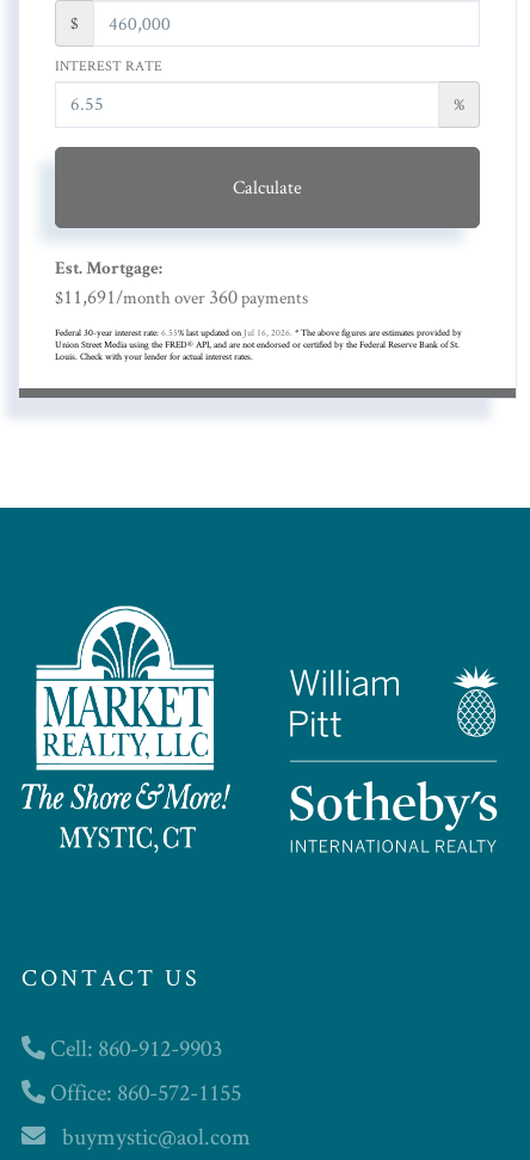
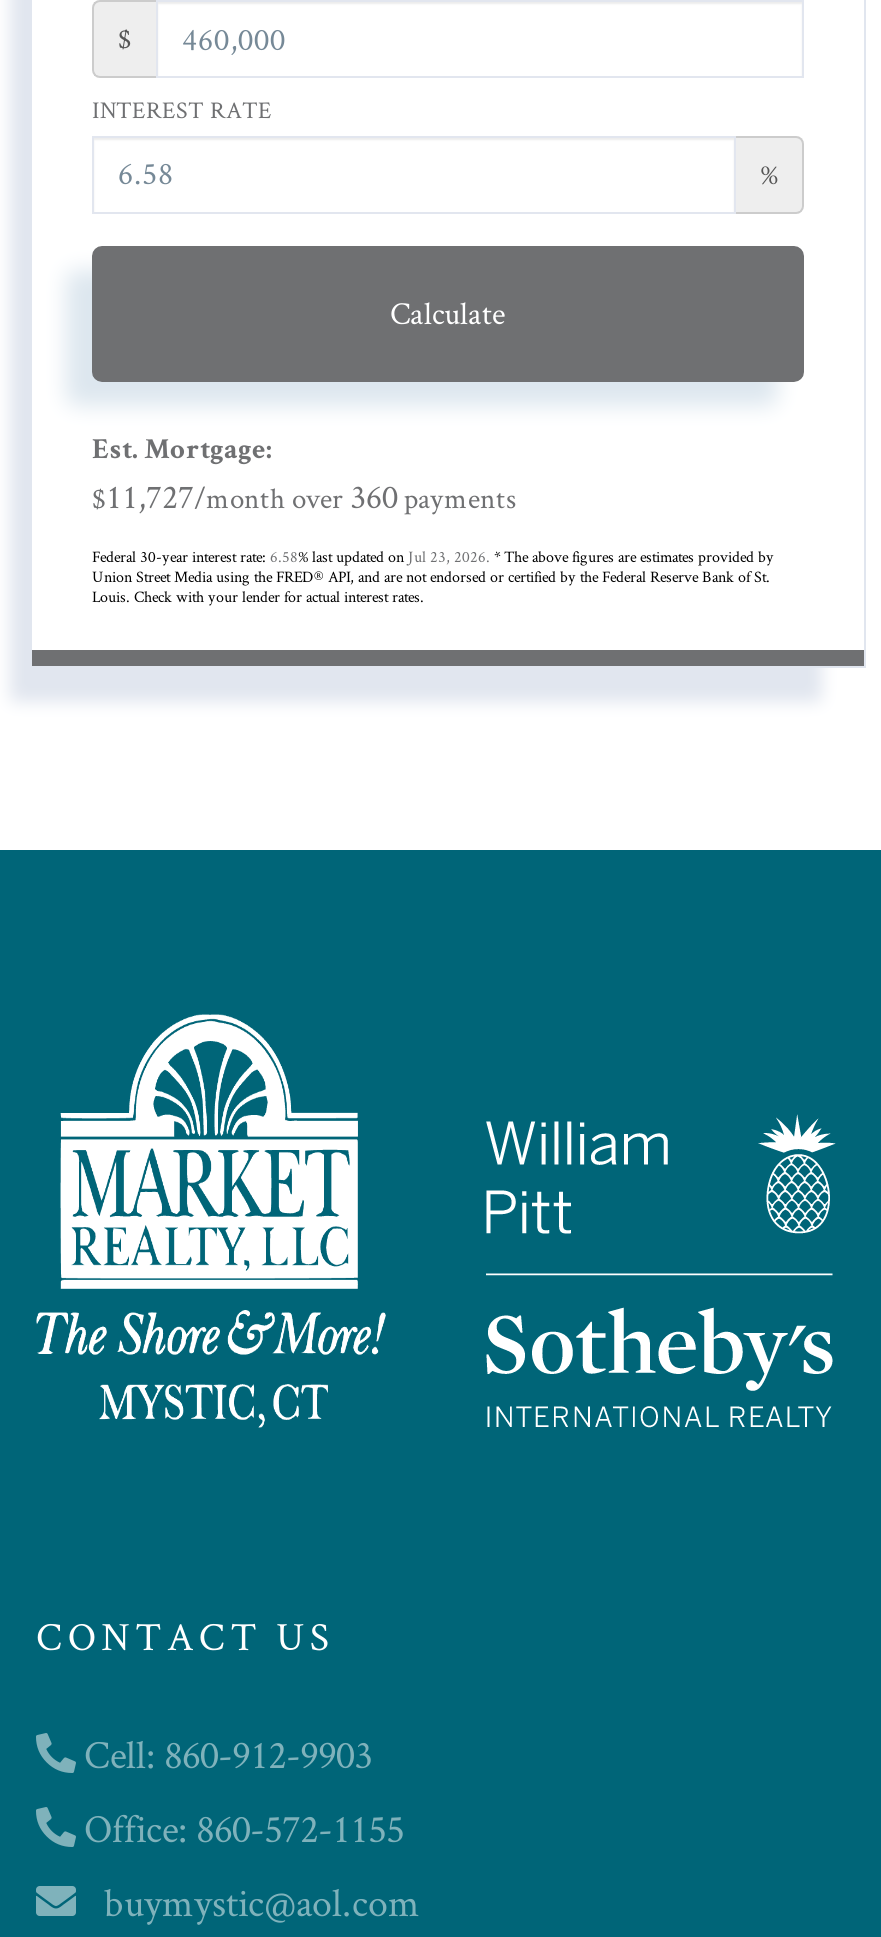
- $11,691/month over 360 payments
+ $11,727/month over 360 payments

- Federal 30-year interest rate: 6.55% last updated on Jul 16, 2026. * The above figures are estimates provided by
+ Federal 30-year interest rate: 6.58% last updated on Jul 23, 2026. * The above figures are estimates provided by
